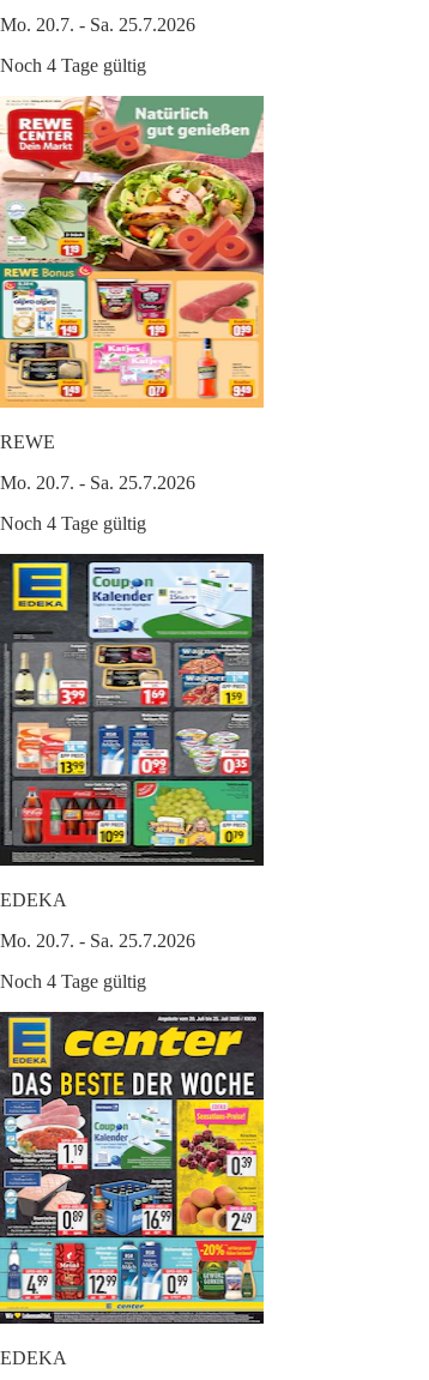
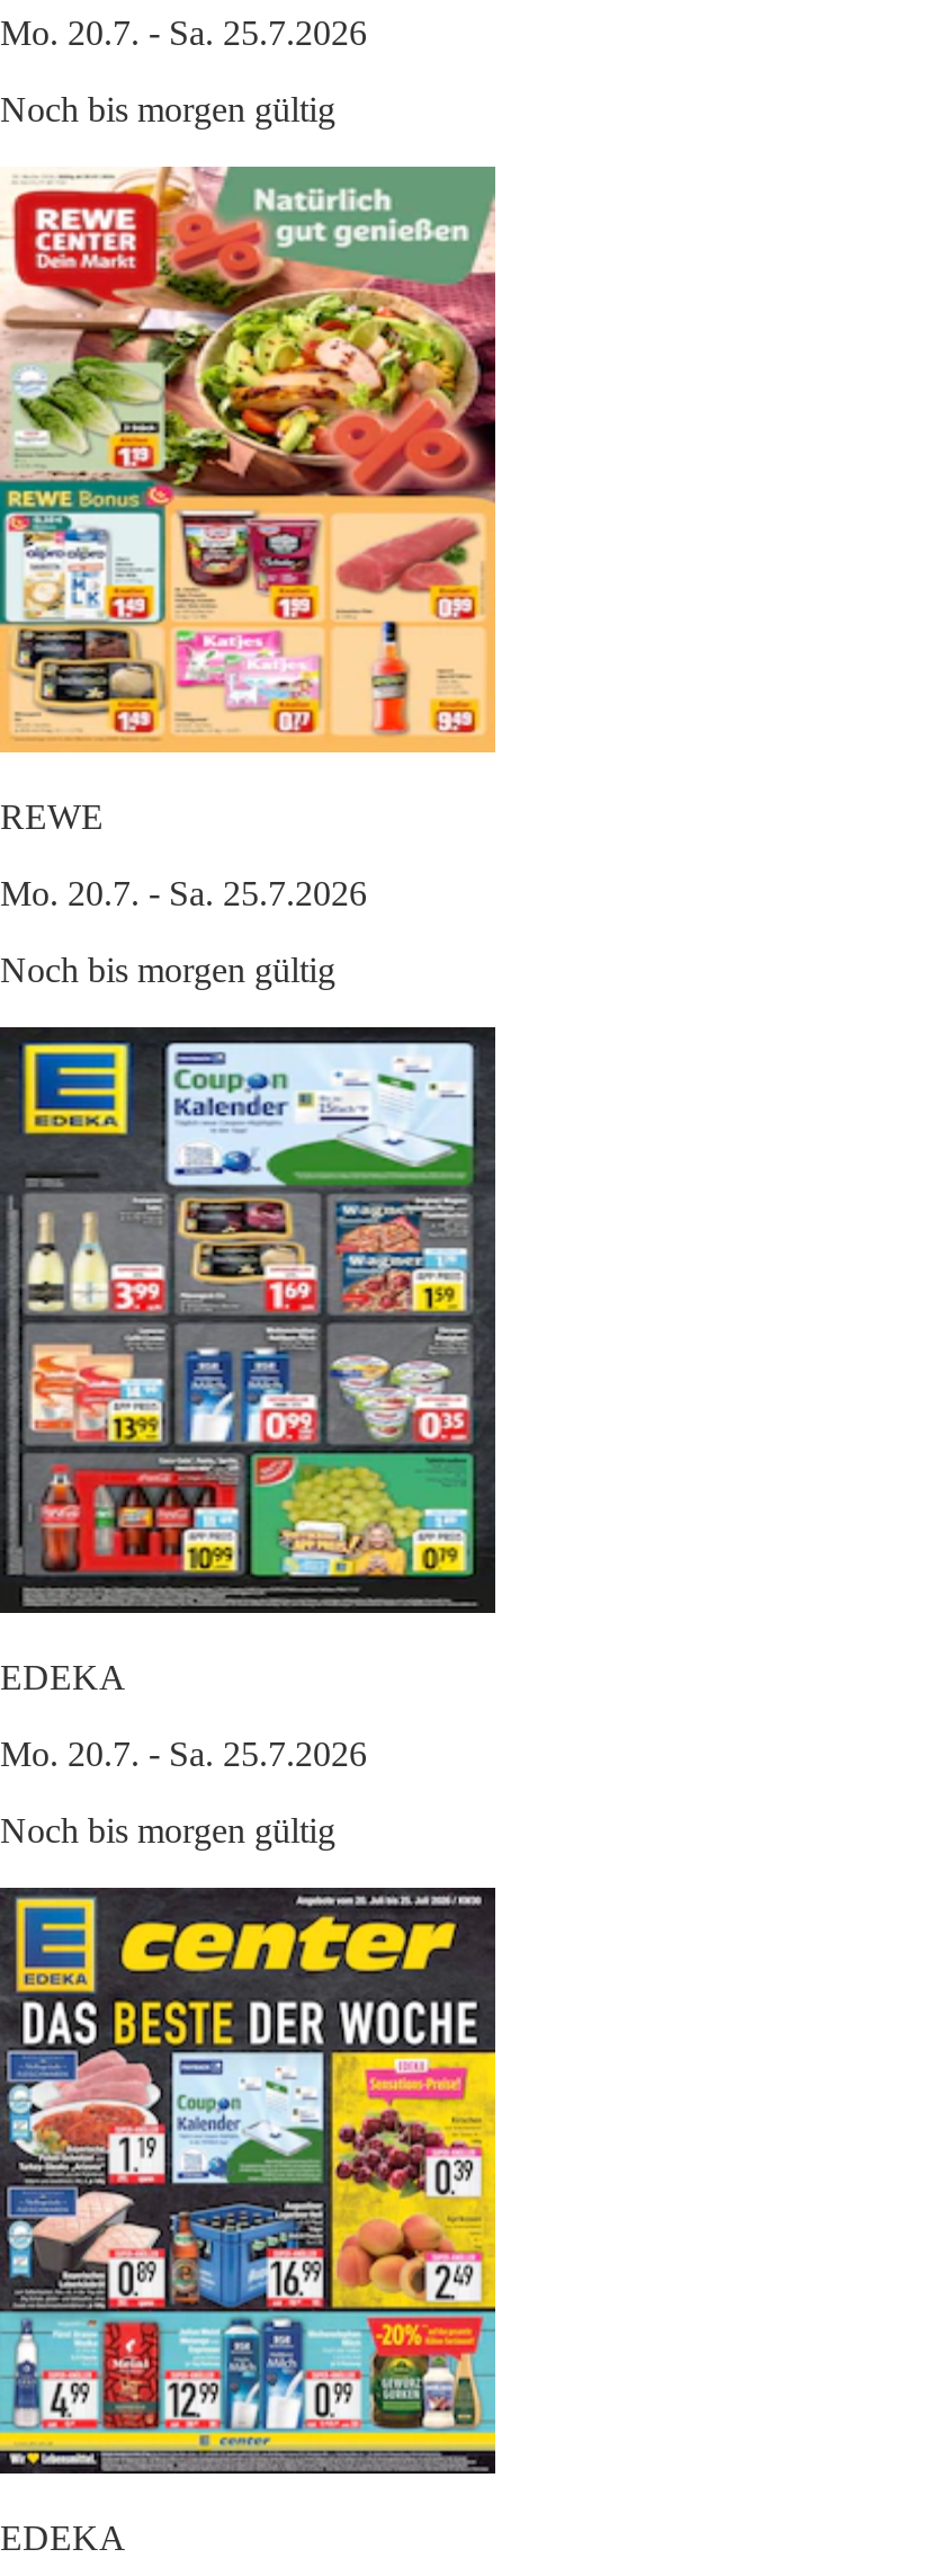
- Noch 4 Tage gültig
+ Noch bis morgen gültig

- Noch 4 Tage gültig
+ Noch bis morgen gültig

- Noch 4 Tage gültig
+ Noch bis morgen gültig
